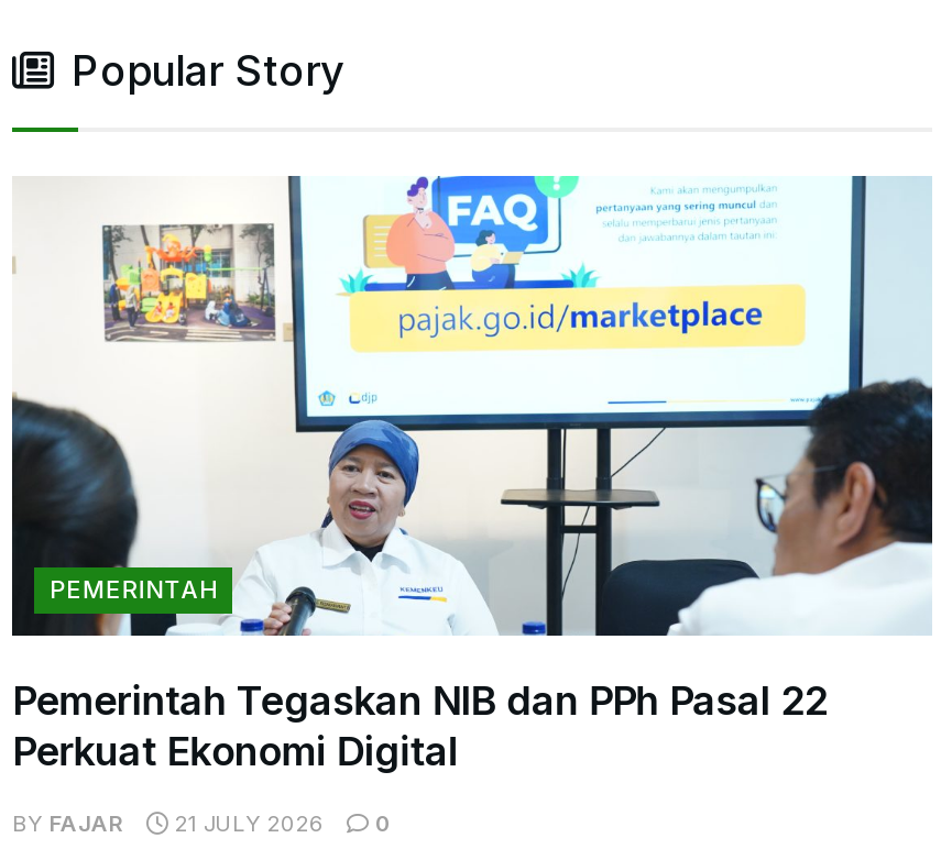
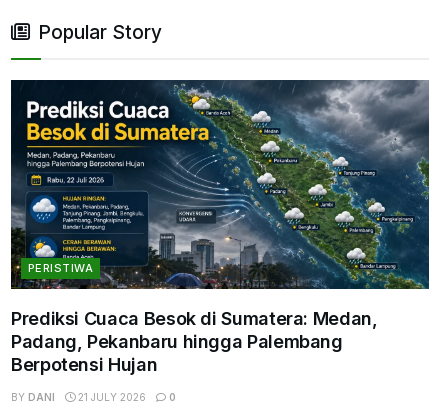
- [image]
- PEMERINTAH
+ [image]
+ PERISTIWA

- Pemerintah Tegaskan NIB dan PPh Pasal 22
- Perkuat Ekonomi Digital
+ Prediksi Cuaca Besok di Sumatera: Medan,
+ Padang, Pekanbaru hingga Palembang
+ Berpotensi Hujan

- BY FAJAR
+ BY DANI
